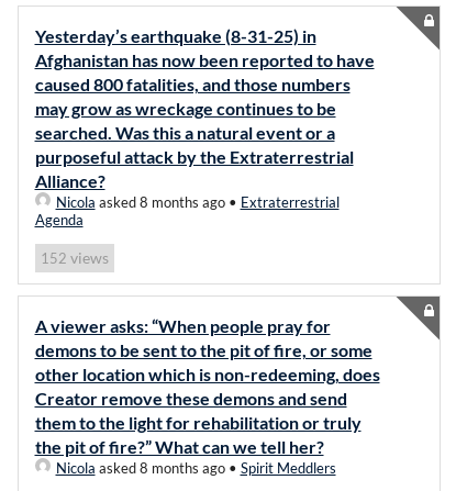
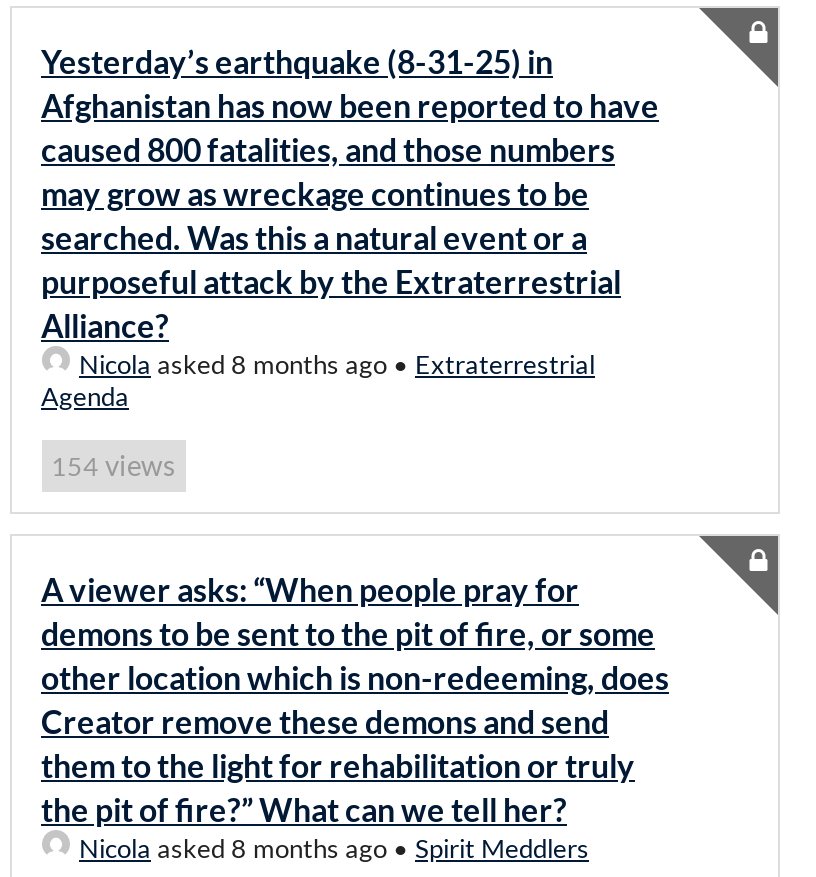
- 152 views
+ 154 views
